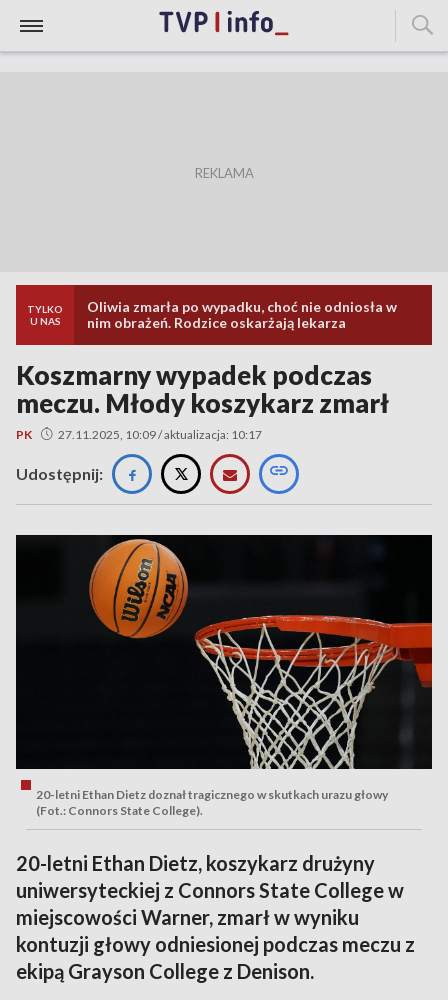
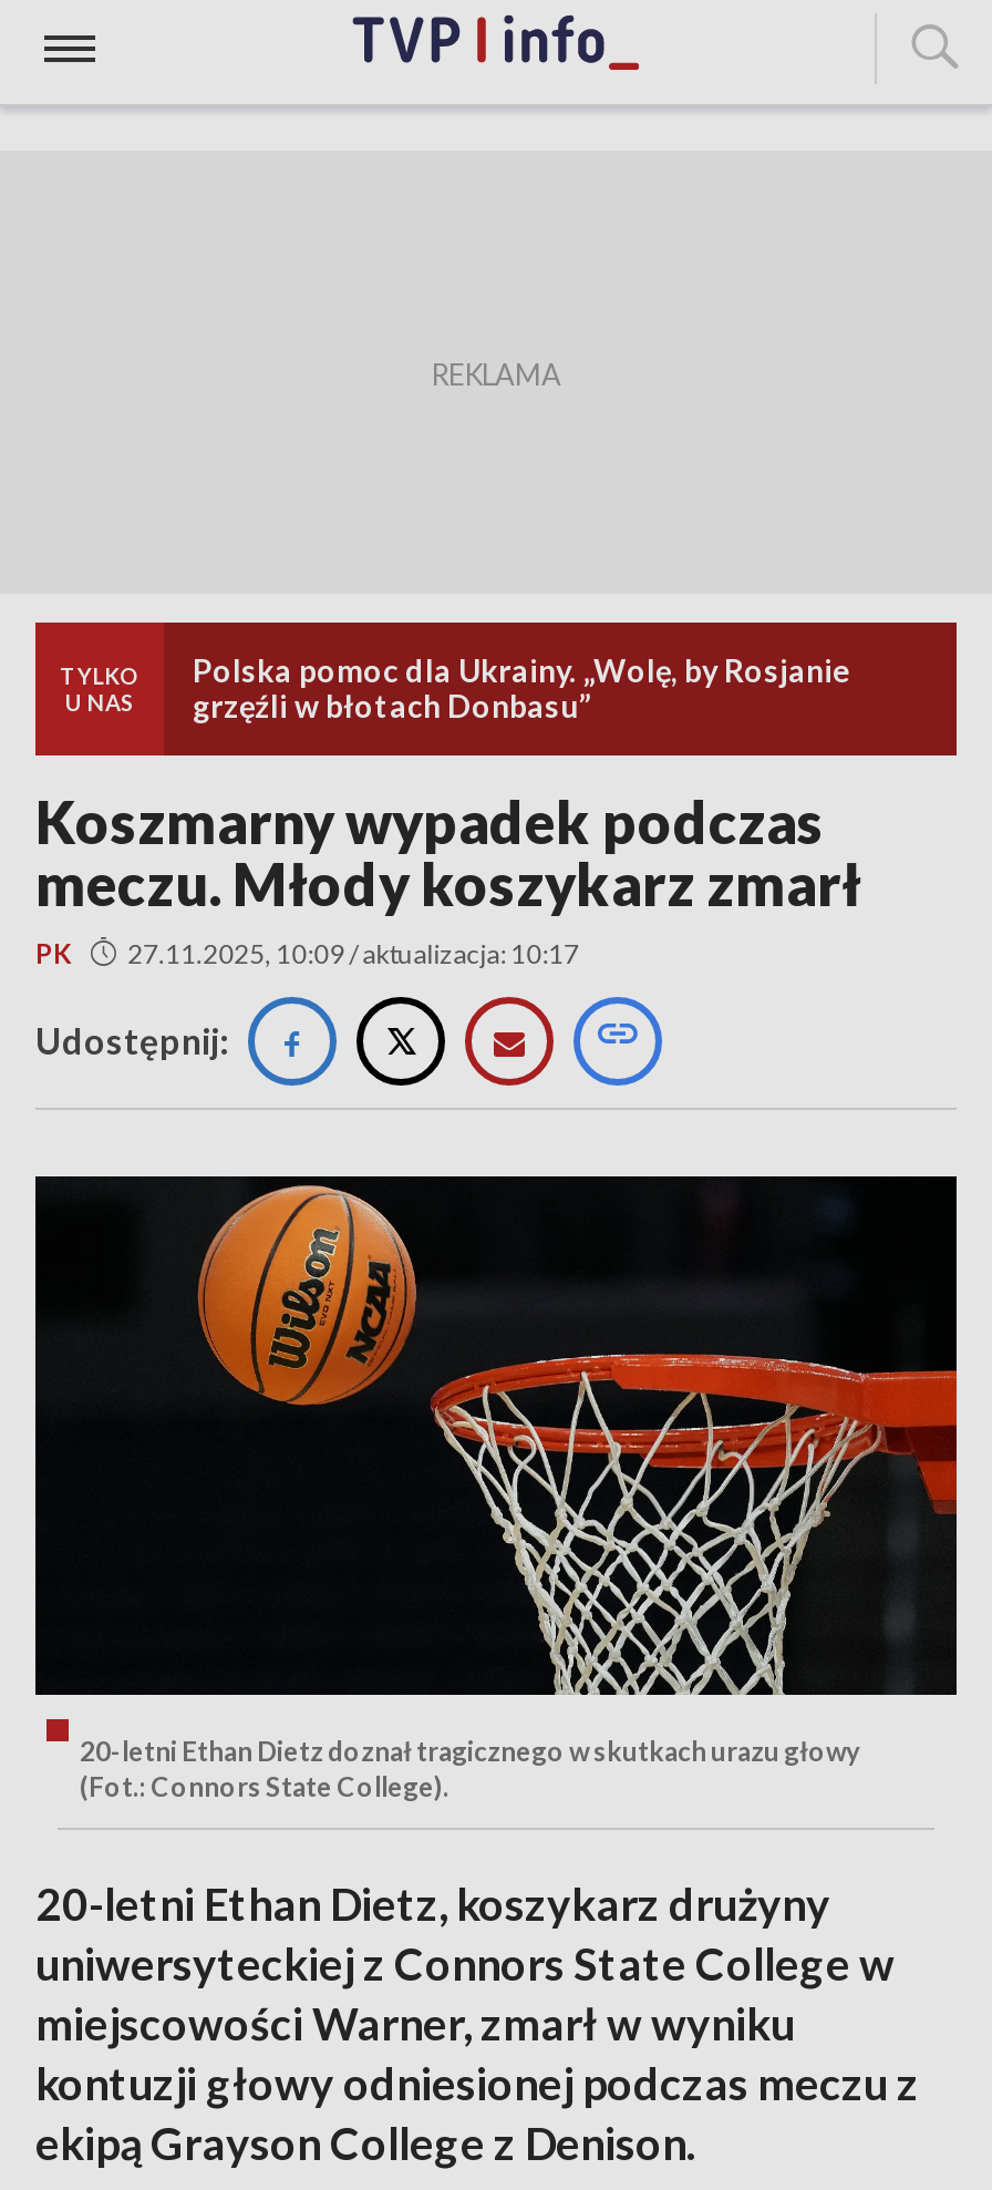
- Oliwia zmarła po wypadku, choć nie odniosła w
- nim obrażeń. Rodzice oskarżają lekarza
+ Polska pomoc dla Ukrainy. „Wolę, by Rosjanie
+ grzęźli w błotach Donbasu”
